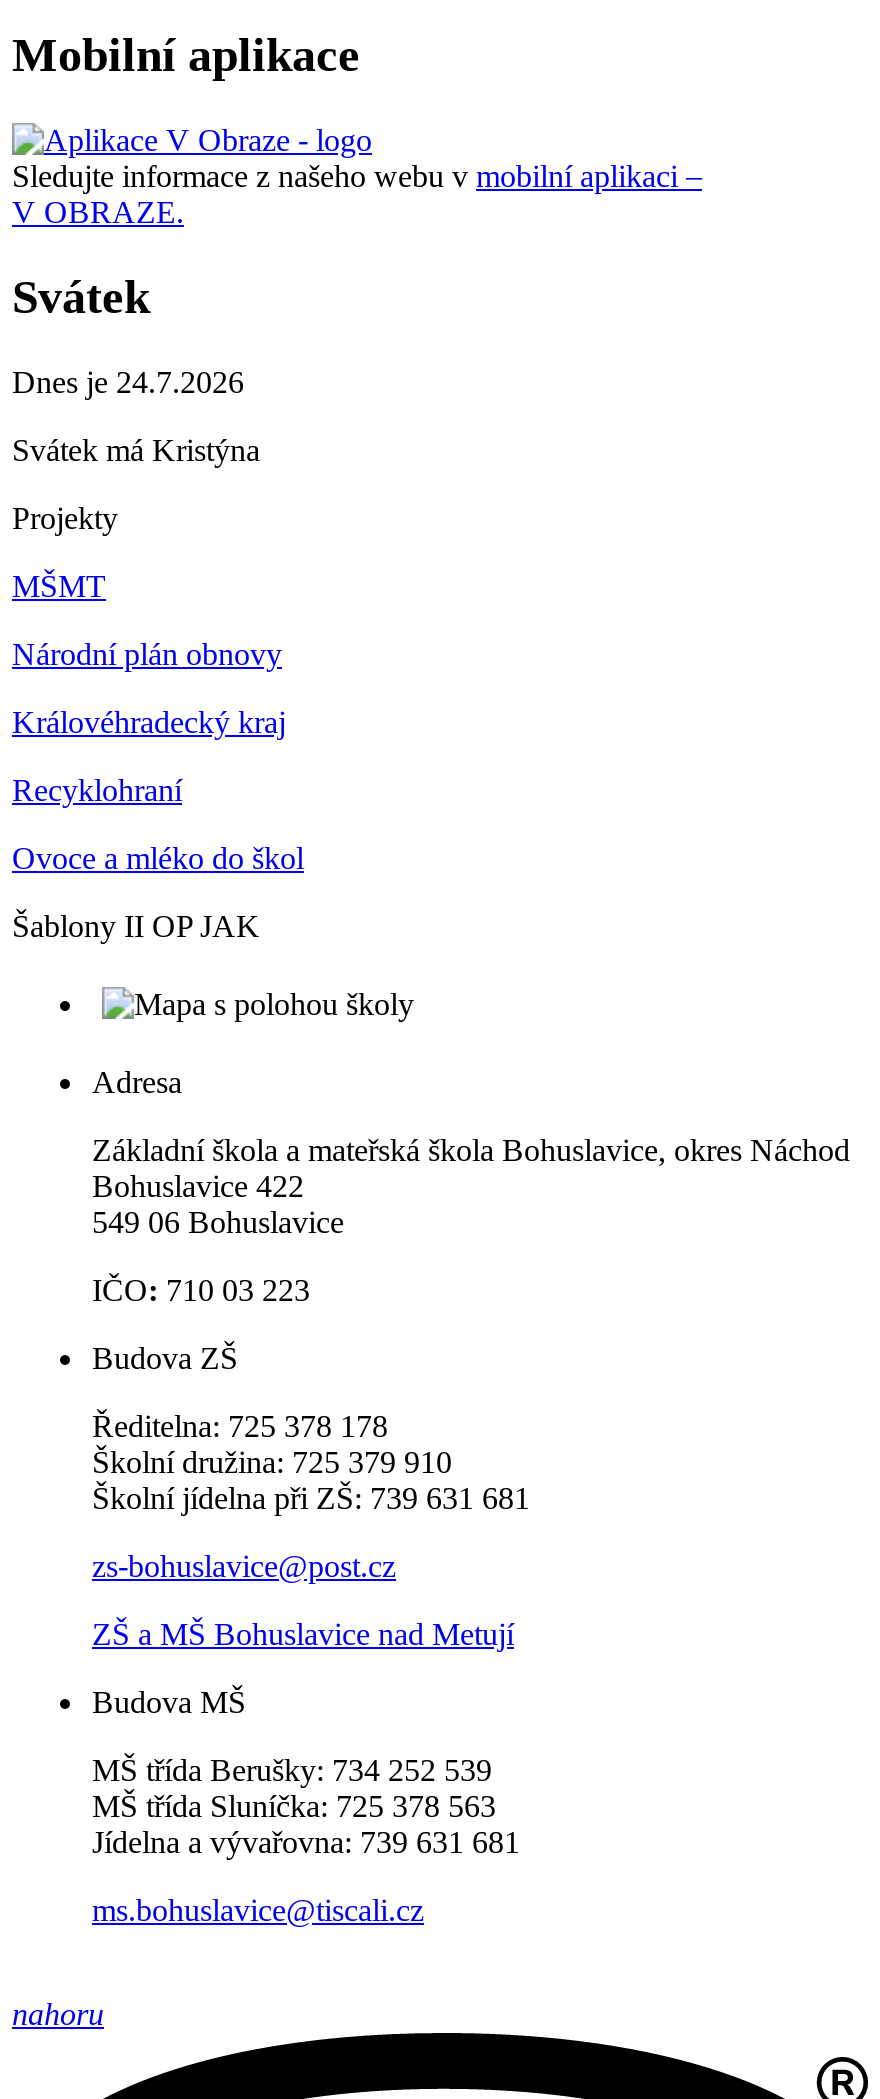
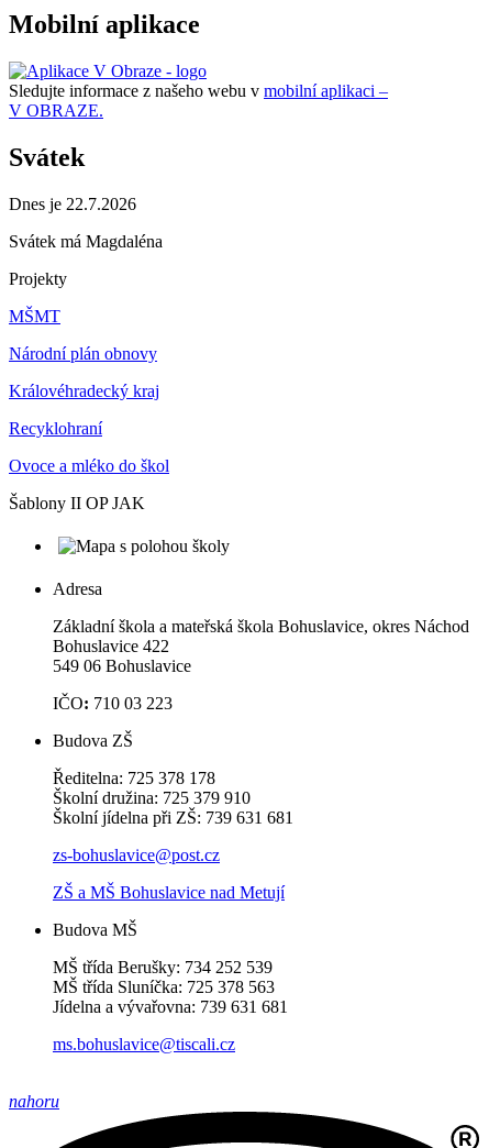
- Dnes je 24.7.2026
+ Dnes je 22.7.2026

- Svátek má Kristýna
+ Svátek má Magdaléna
